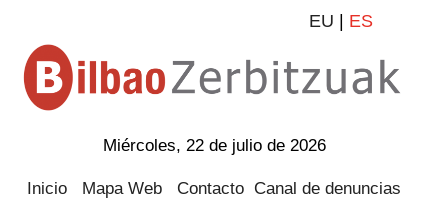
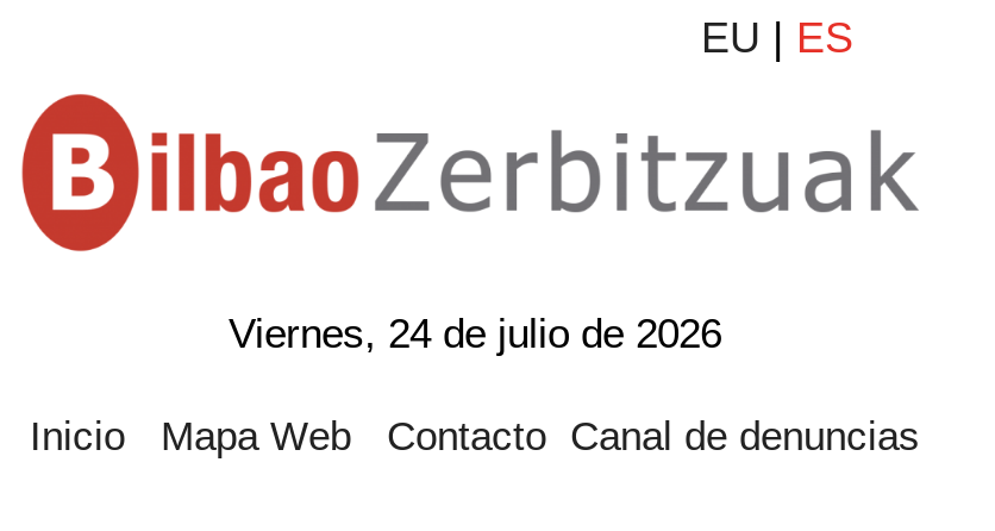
- Miércoles, 22 de julio de 2026
+ Viernes, 24 de julio de 2026
